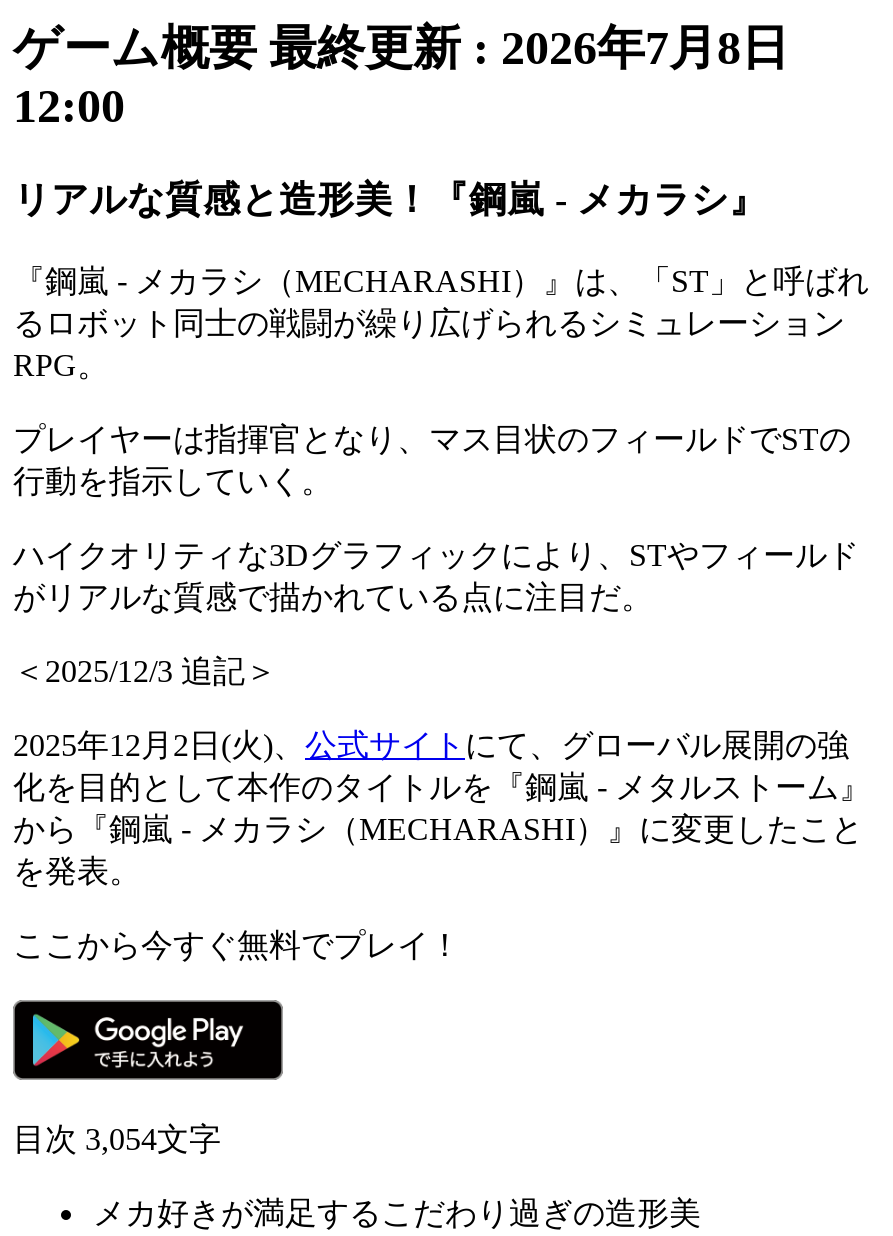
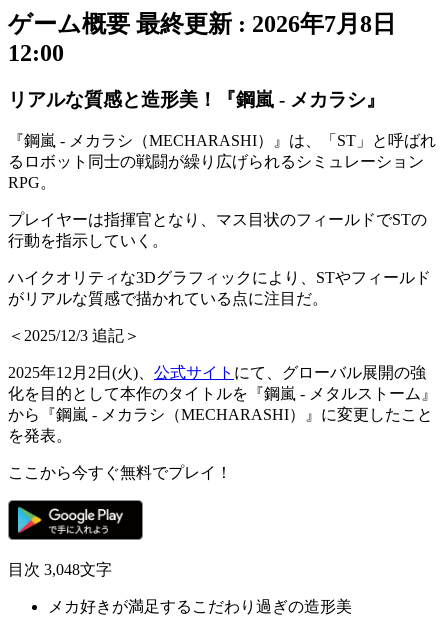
- 目次 3,054文字
+ 目次 3,048文字
